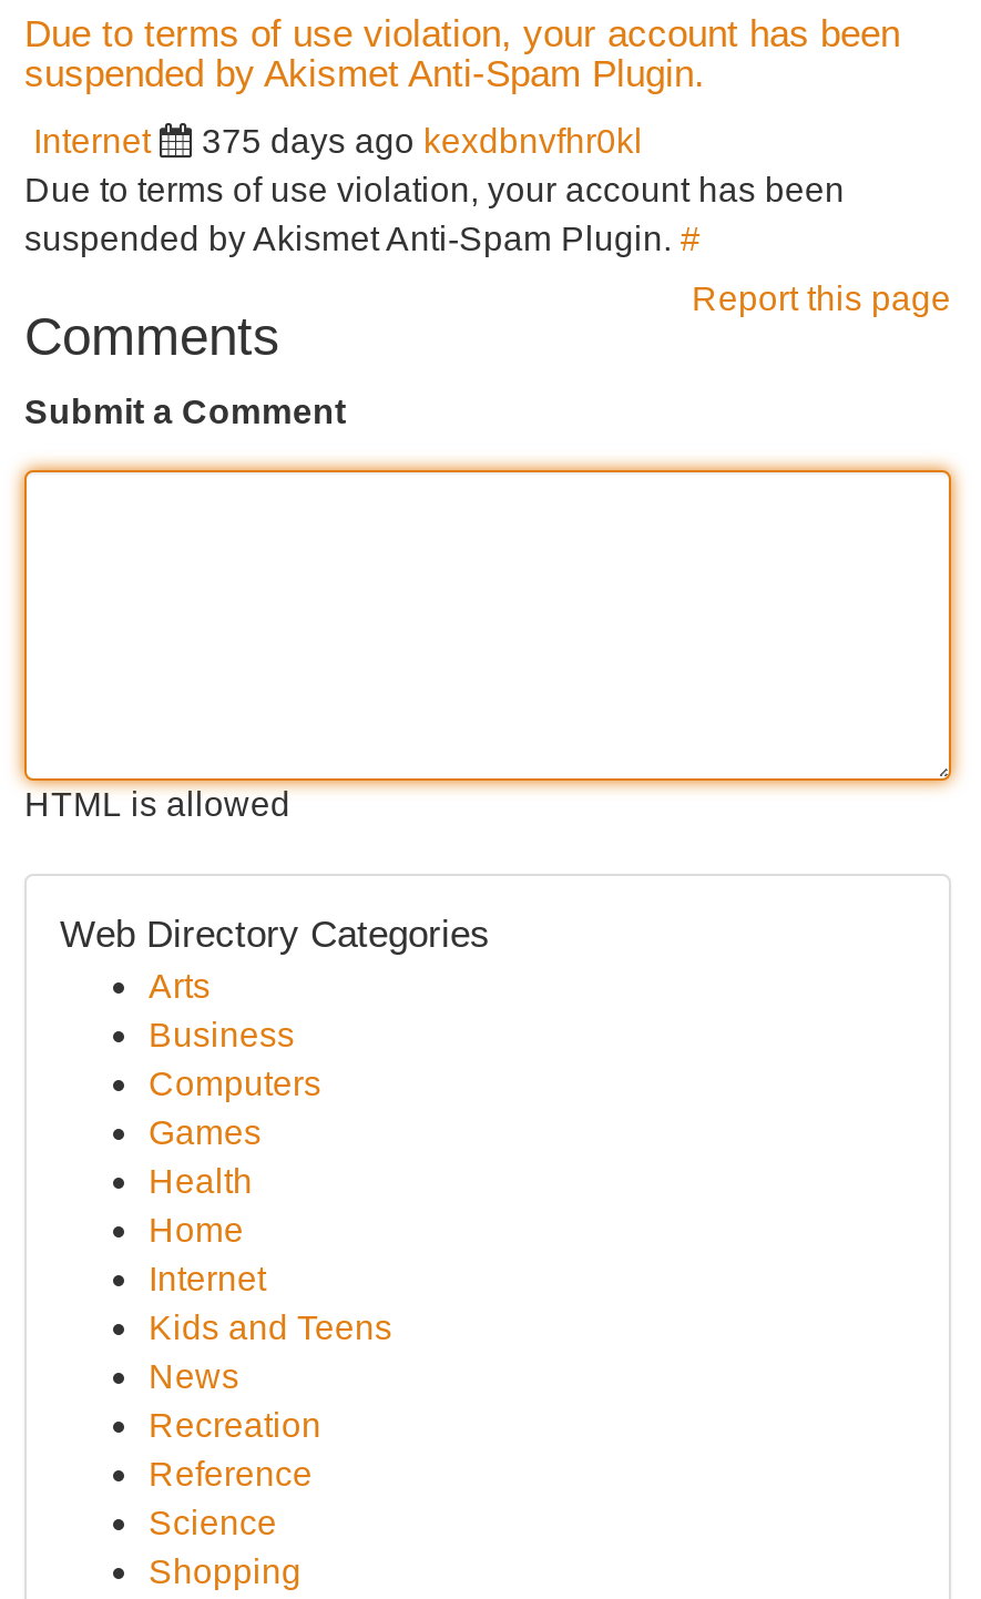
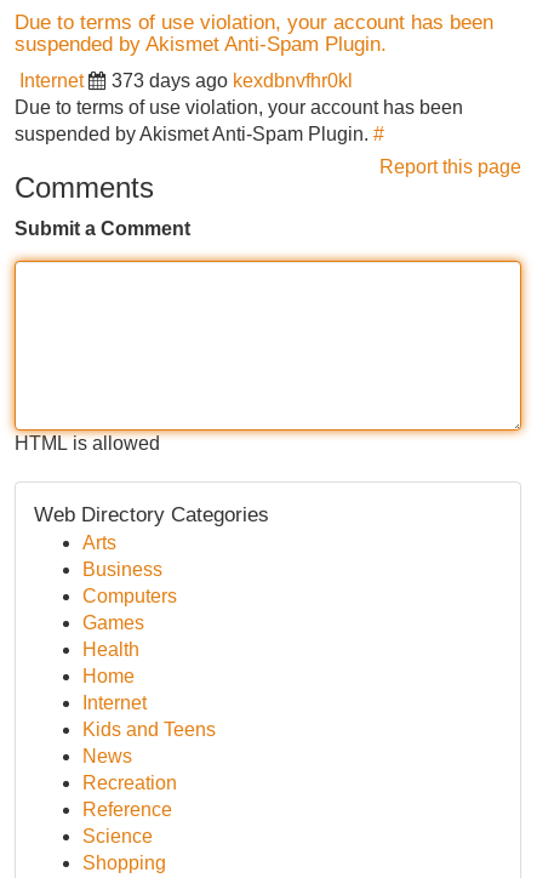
- 375 days ago kexdbnvfhr0kl
+ 373 days ago kexdbnvfhr0kl
